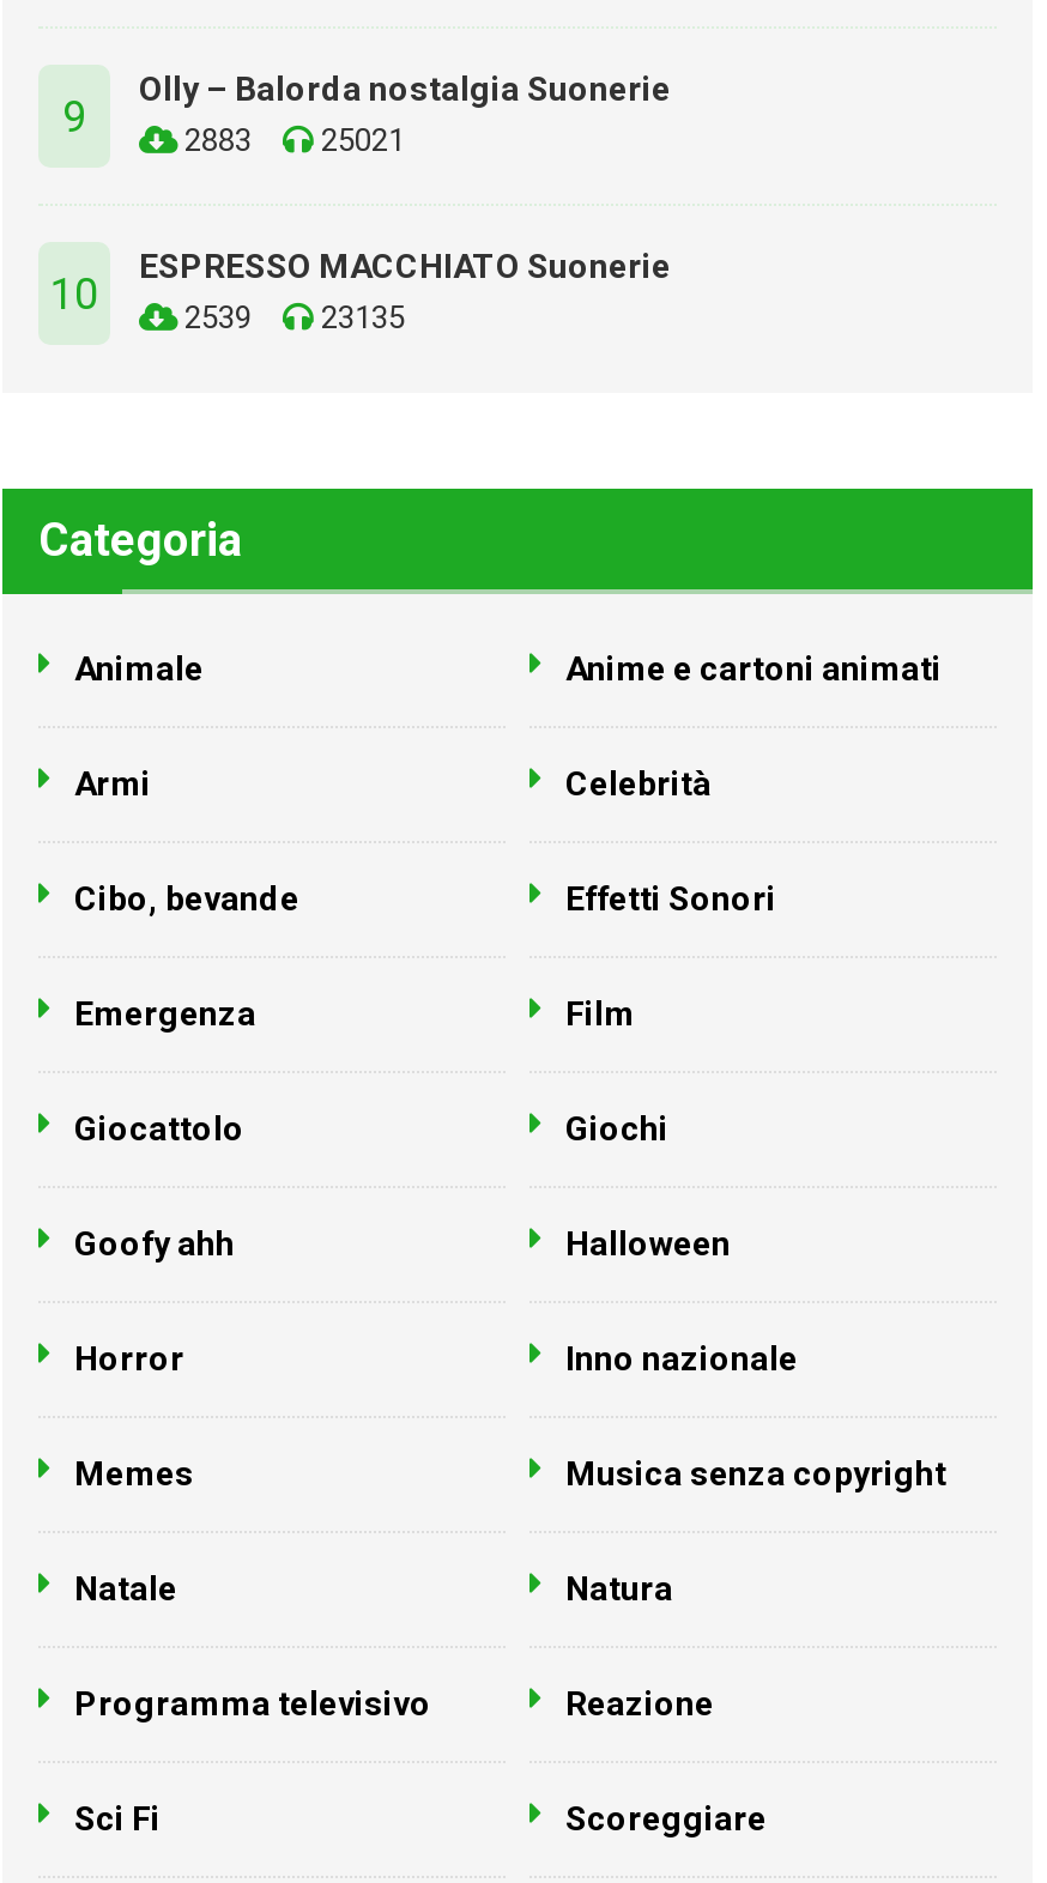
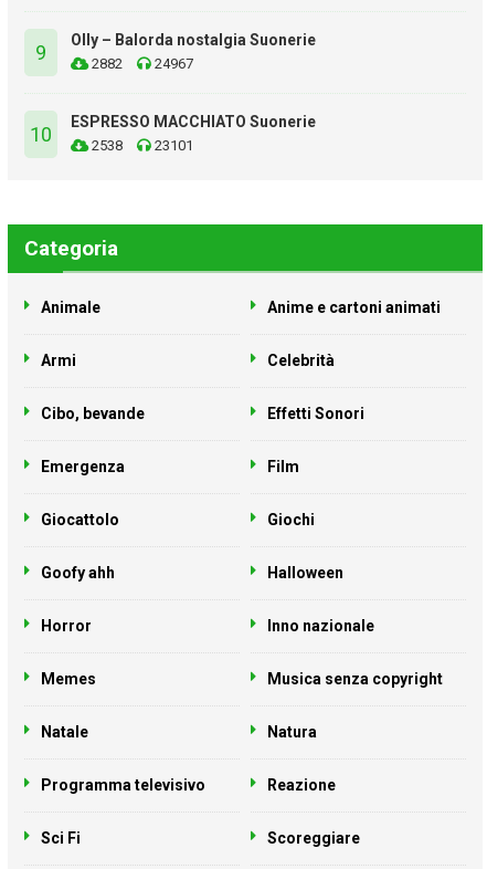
- 2883
+ 2882

- 25021
+ 24967

- 2539
+ 2538

- 23135
+ 23101
